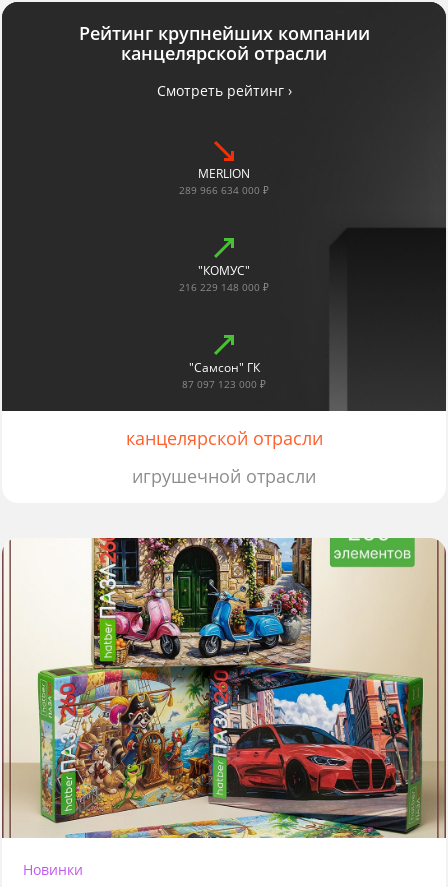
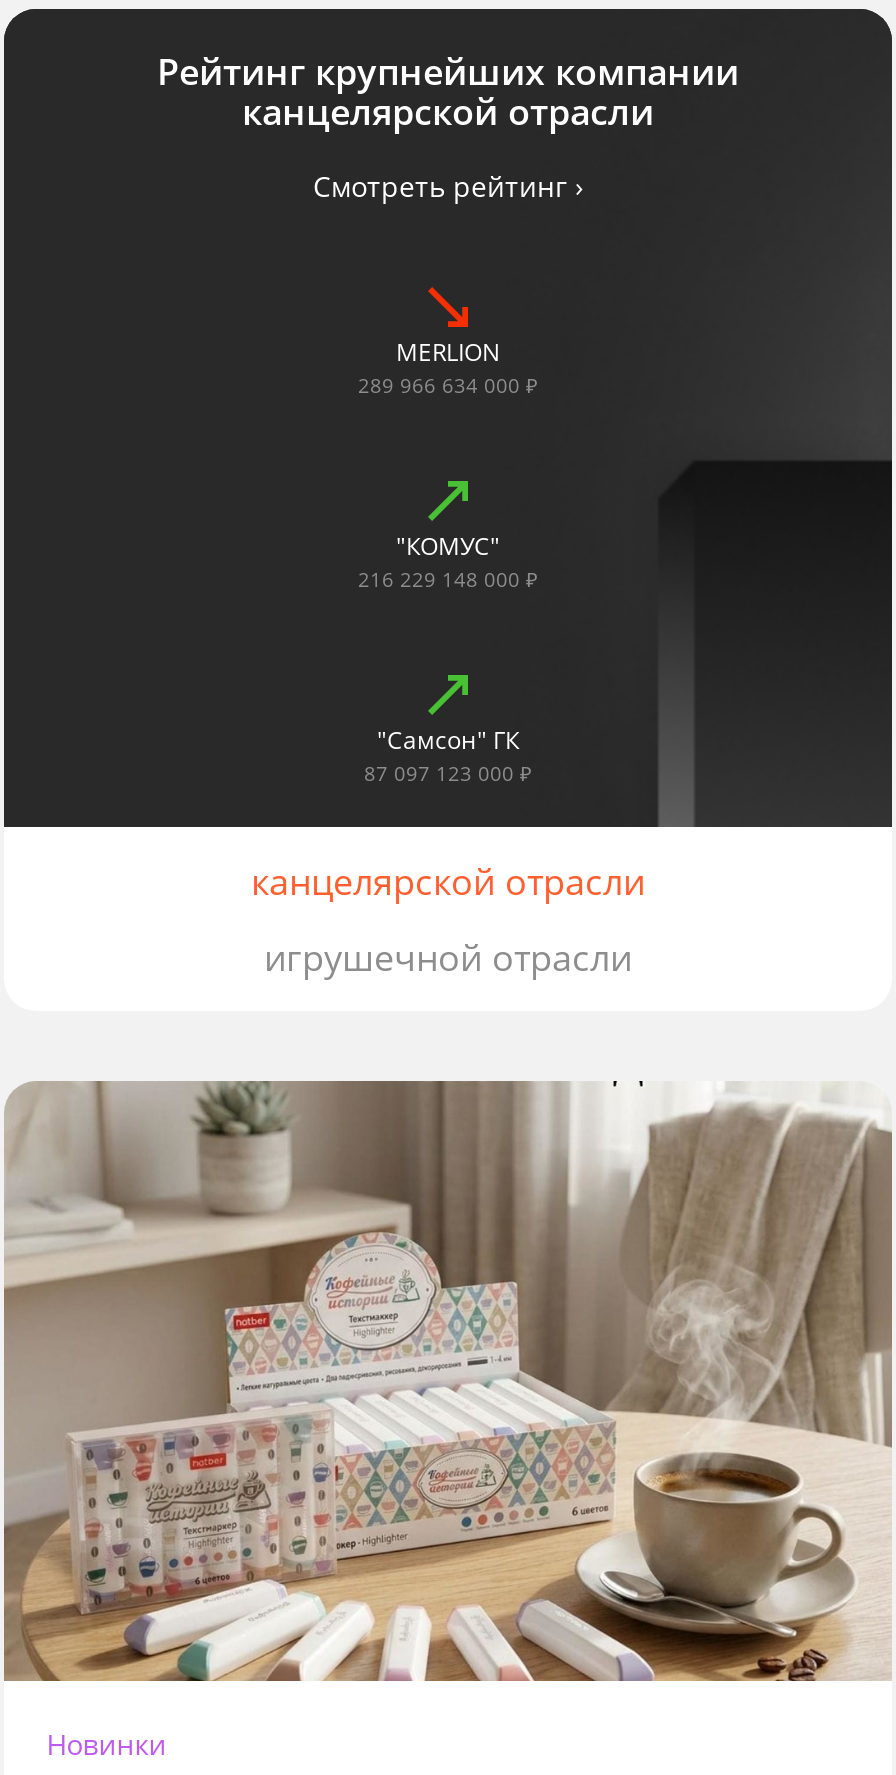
- [image]
+ [image]
